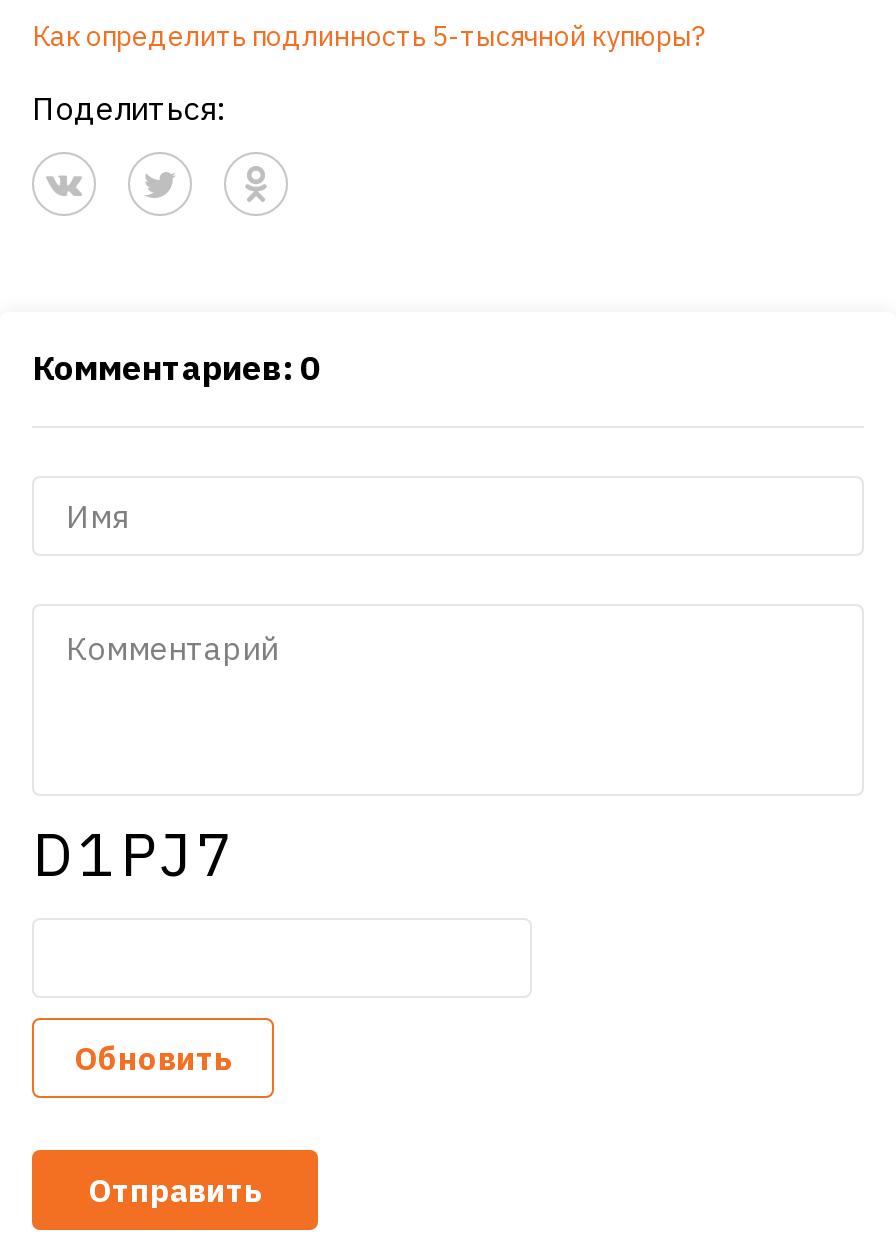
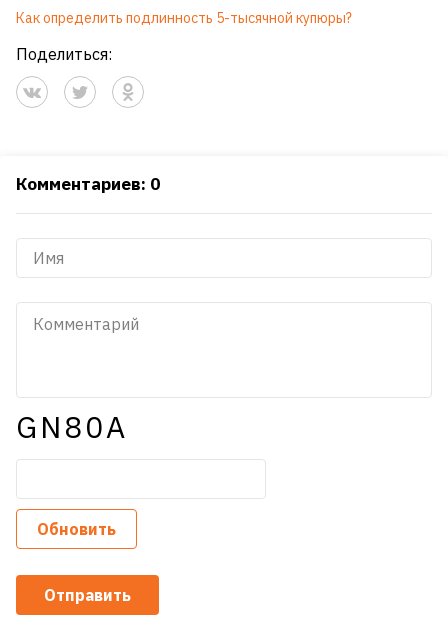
- D1PJ7
+ GN80A
